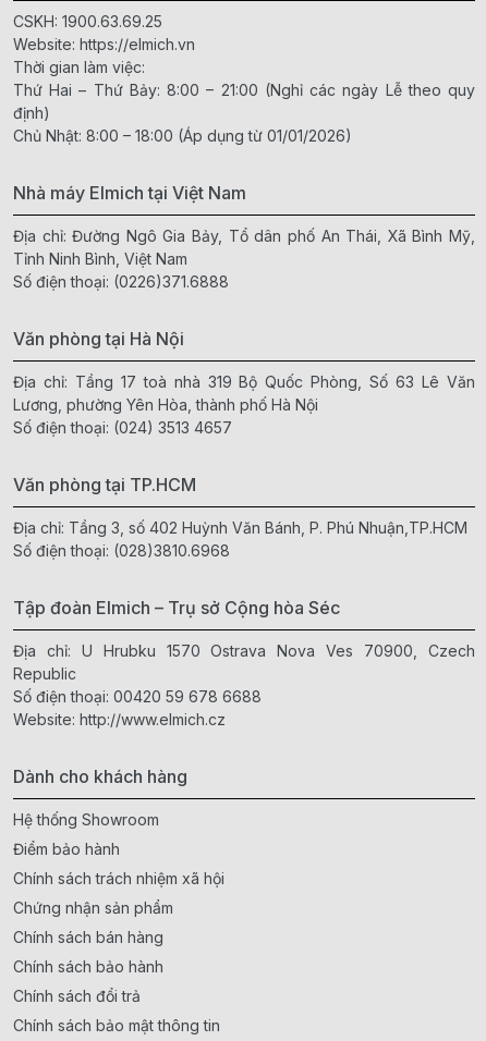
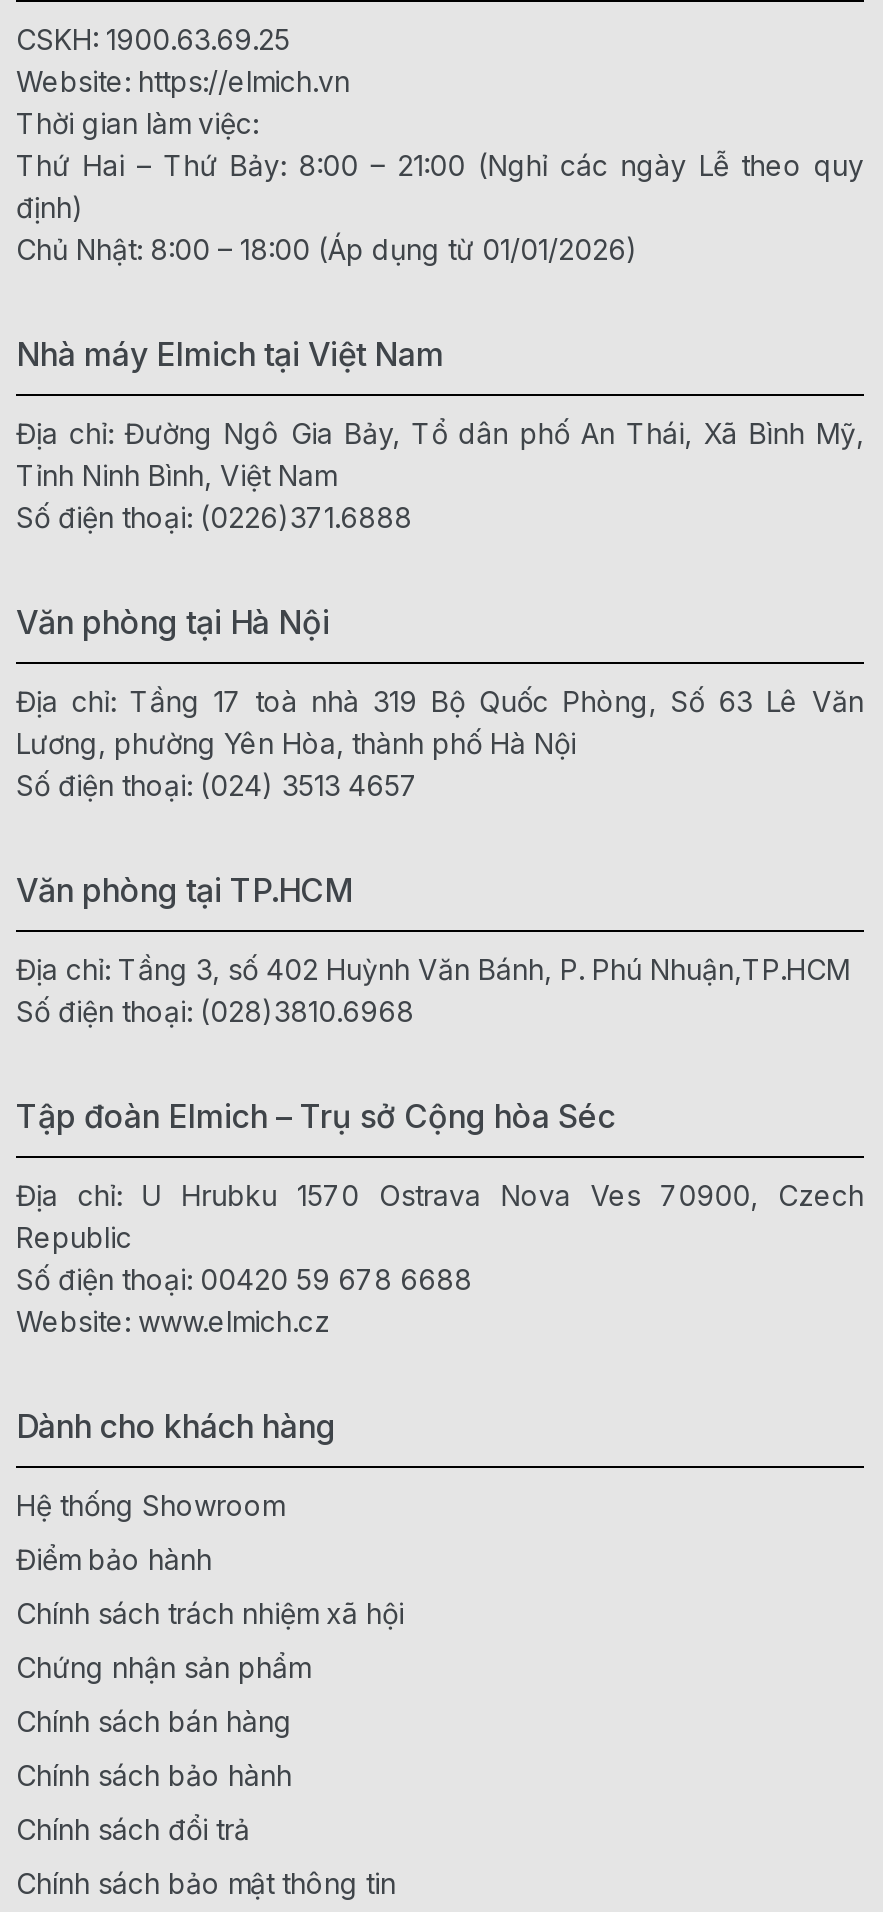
- Website: http://www.elmich.cz
+ Website: www.elmich.cz
